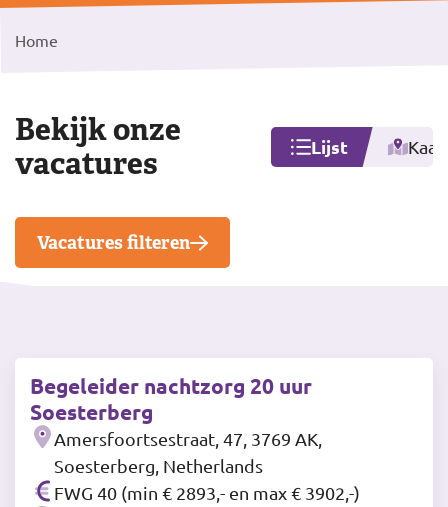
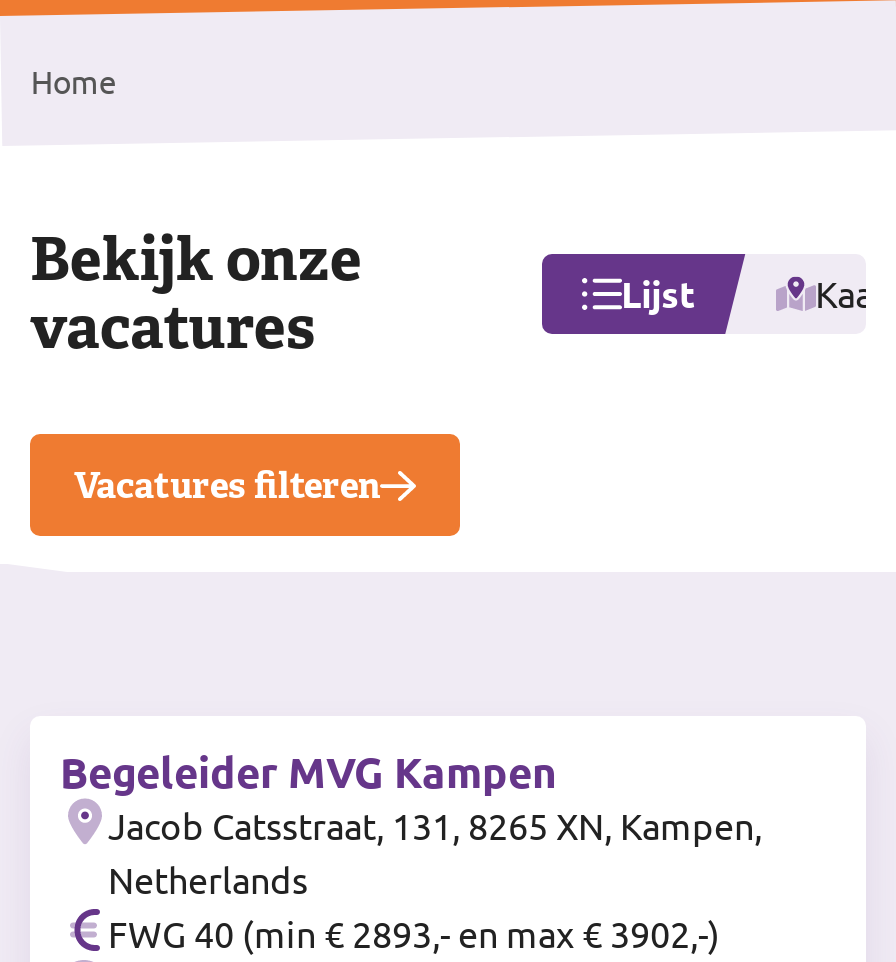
- Begeleider nachtzorg 20 uur
- Soesterberg
- Amersfoortsestraat, 47, 3769 AK,
- Soesterberg, Netherlands
+ Begeleider MVG Kampen
+ Jacob Catsstraat, 131, 8265 XN, Kampen,
+ Netherlands
